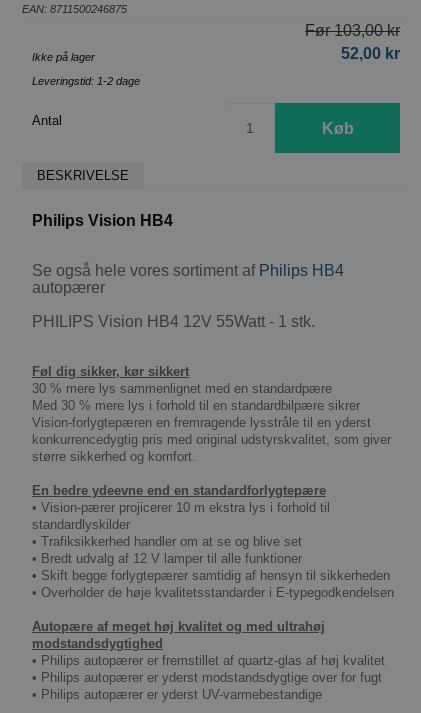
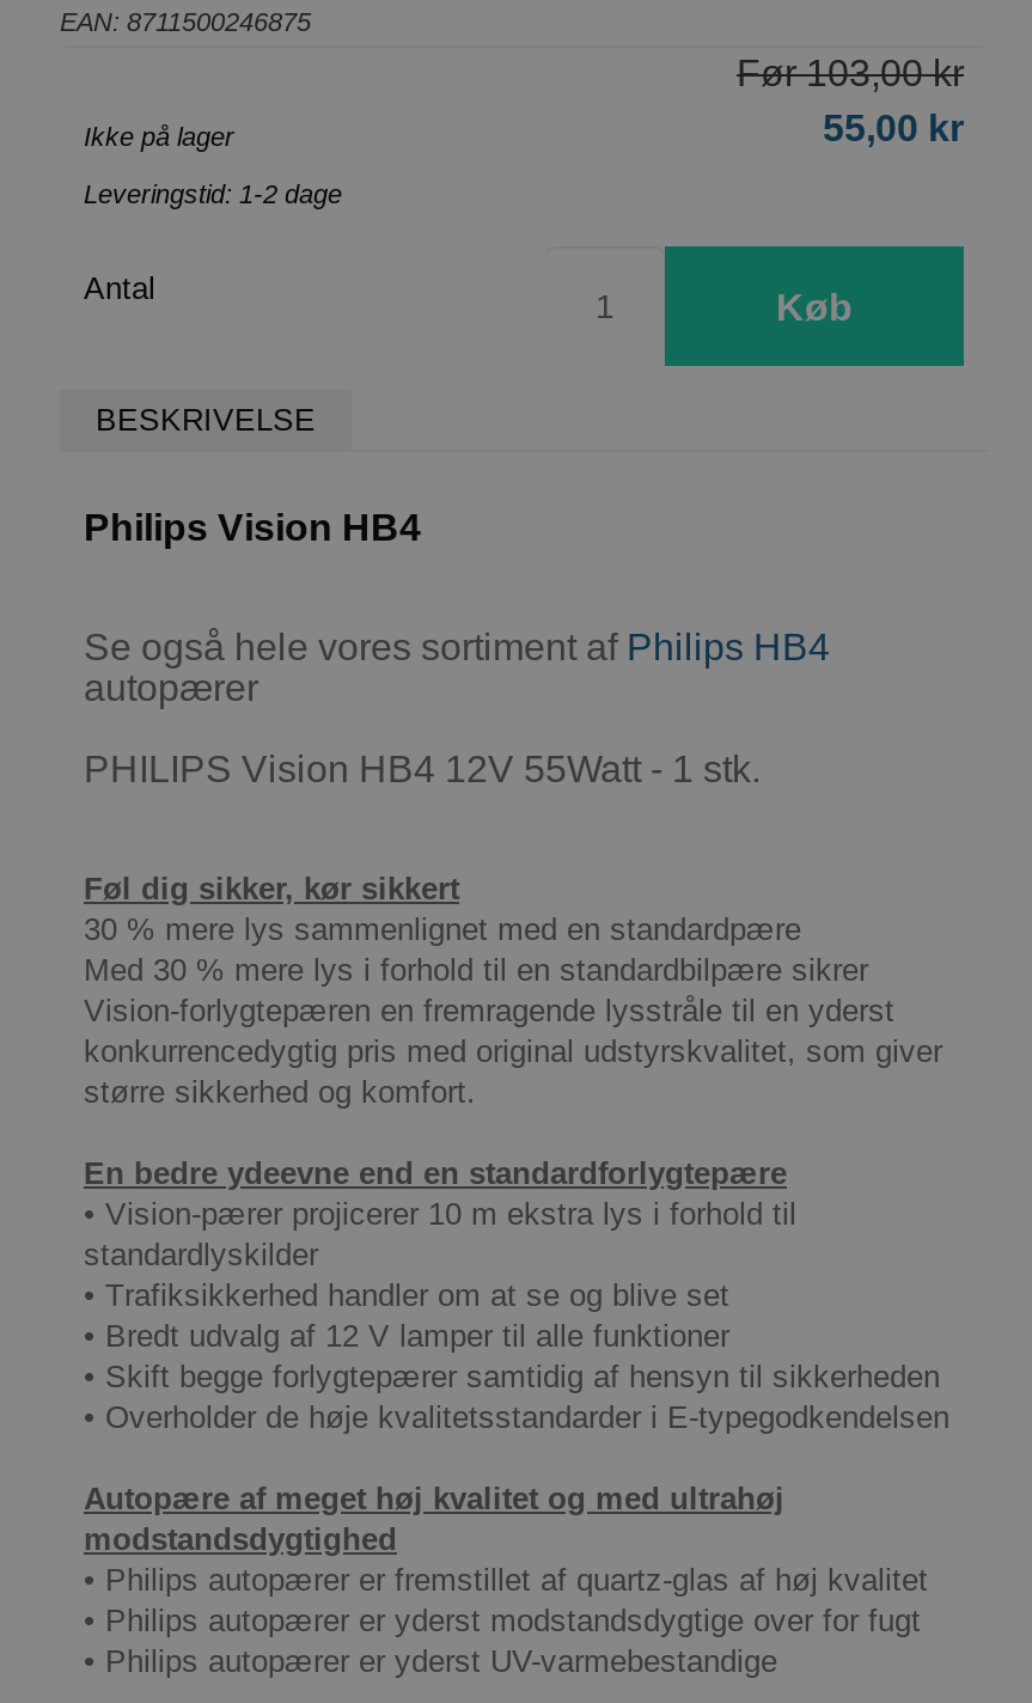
- 52,00 kr
+ 55,00 kr
